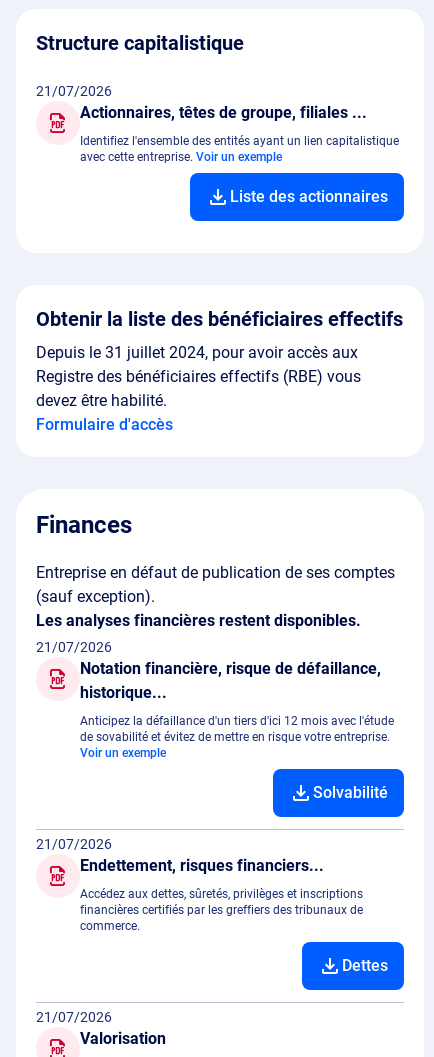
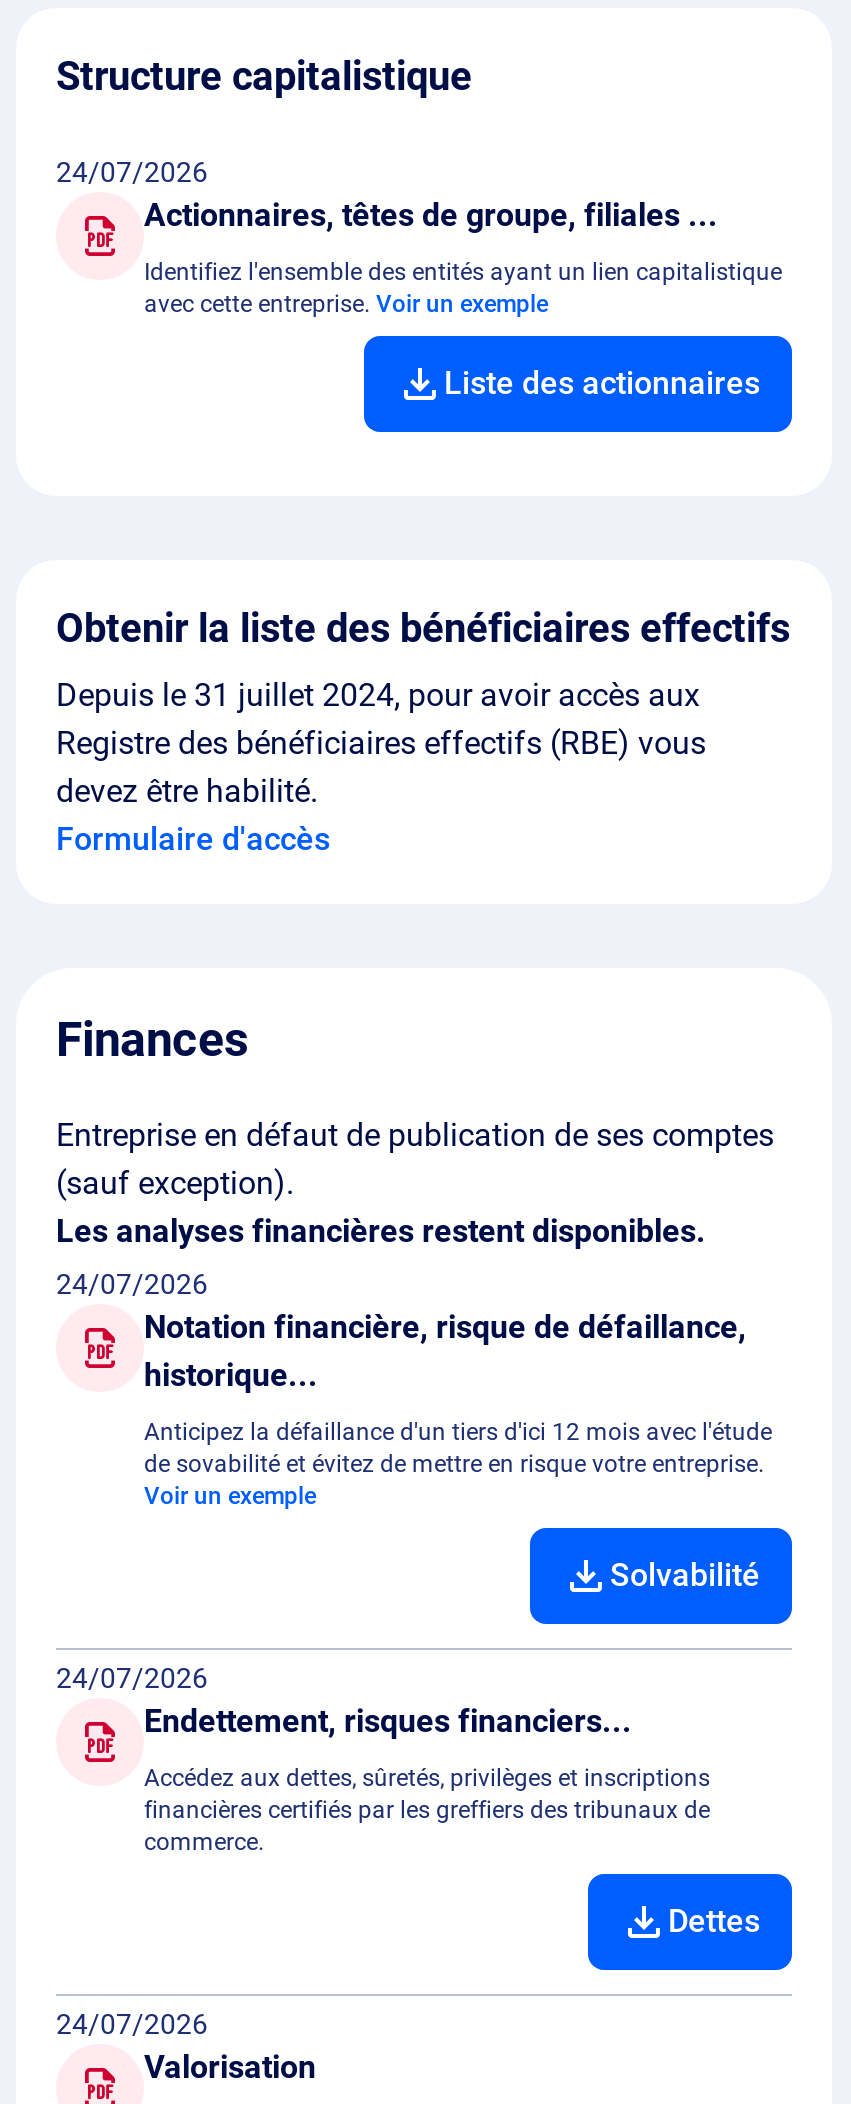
- 21/07/2026
+ 24/07/2026

- 21/07/2026
+ 24/07/2026

- 21/07/2026
+ 24/07/2026

- 21/07/2026
+ 24/07/2026
